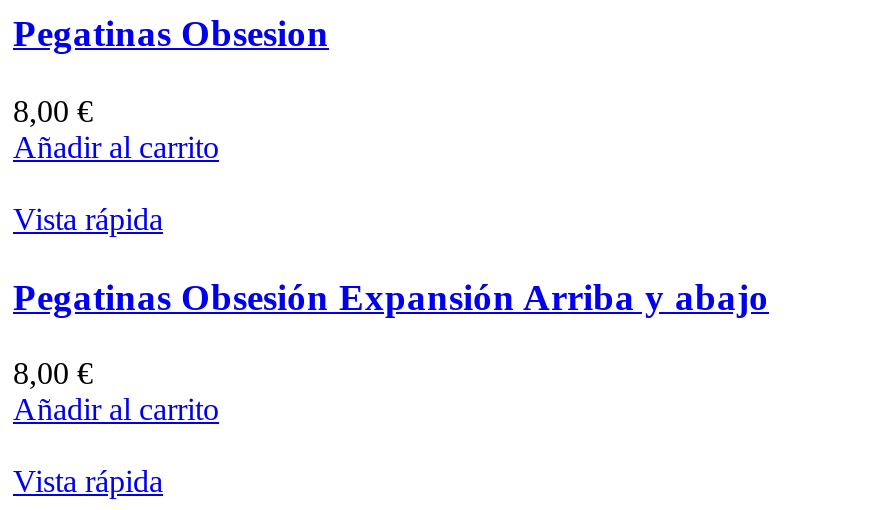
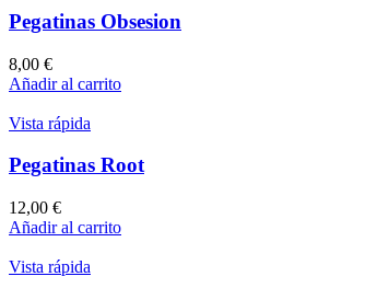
- Pegatinas Obsesión Expansión Arriba y abajo
+ Pegatinas Root

- 8,00 €
+ 12,00 €
